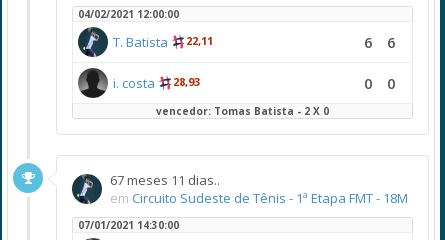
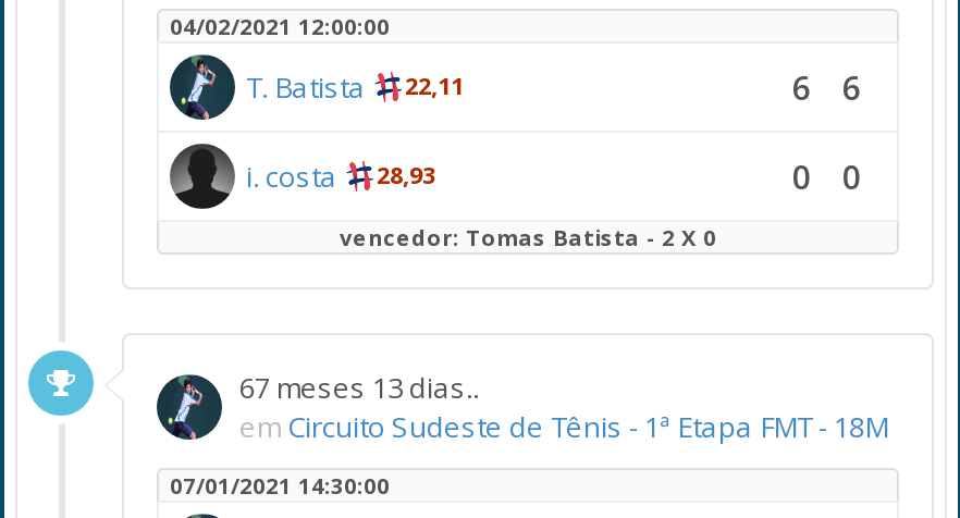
- 67 meses 11 dias..
+ 67 meses 13 dias..
